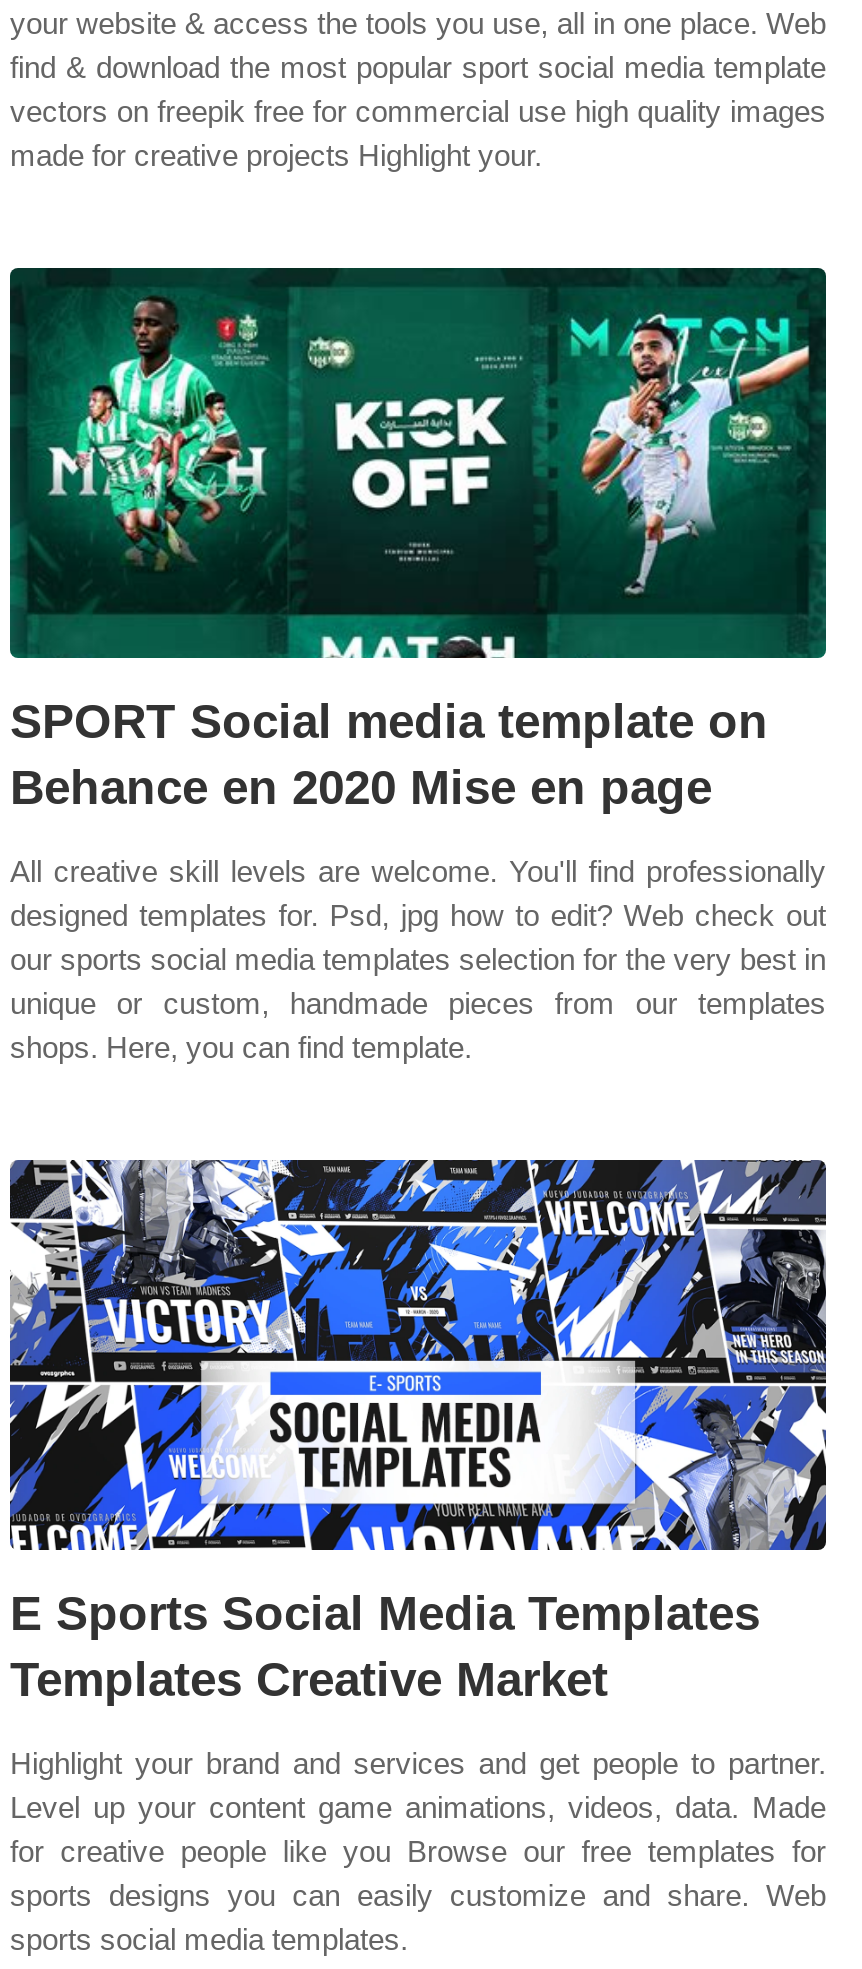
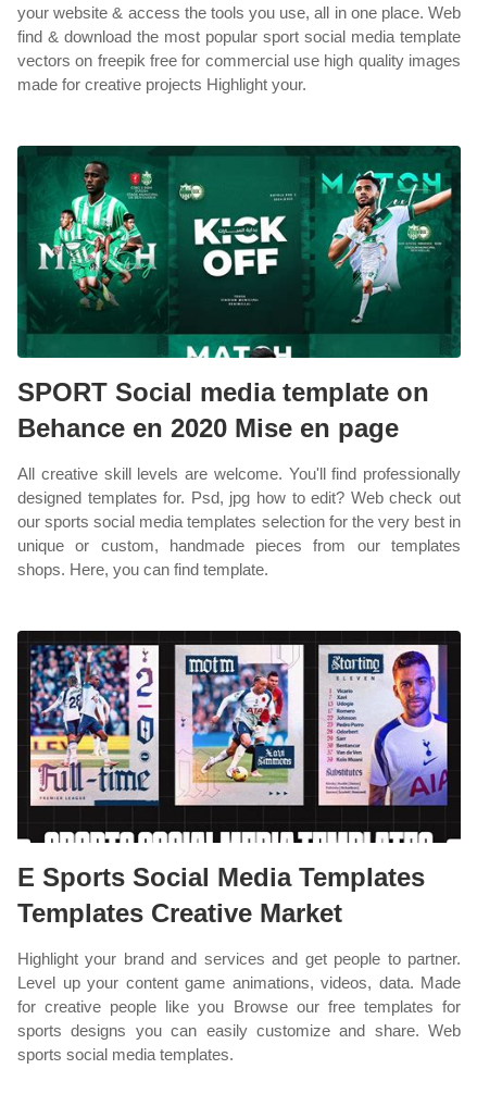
- [image]
+ [image]
